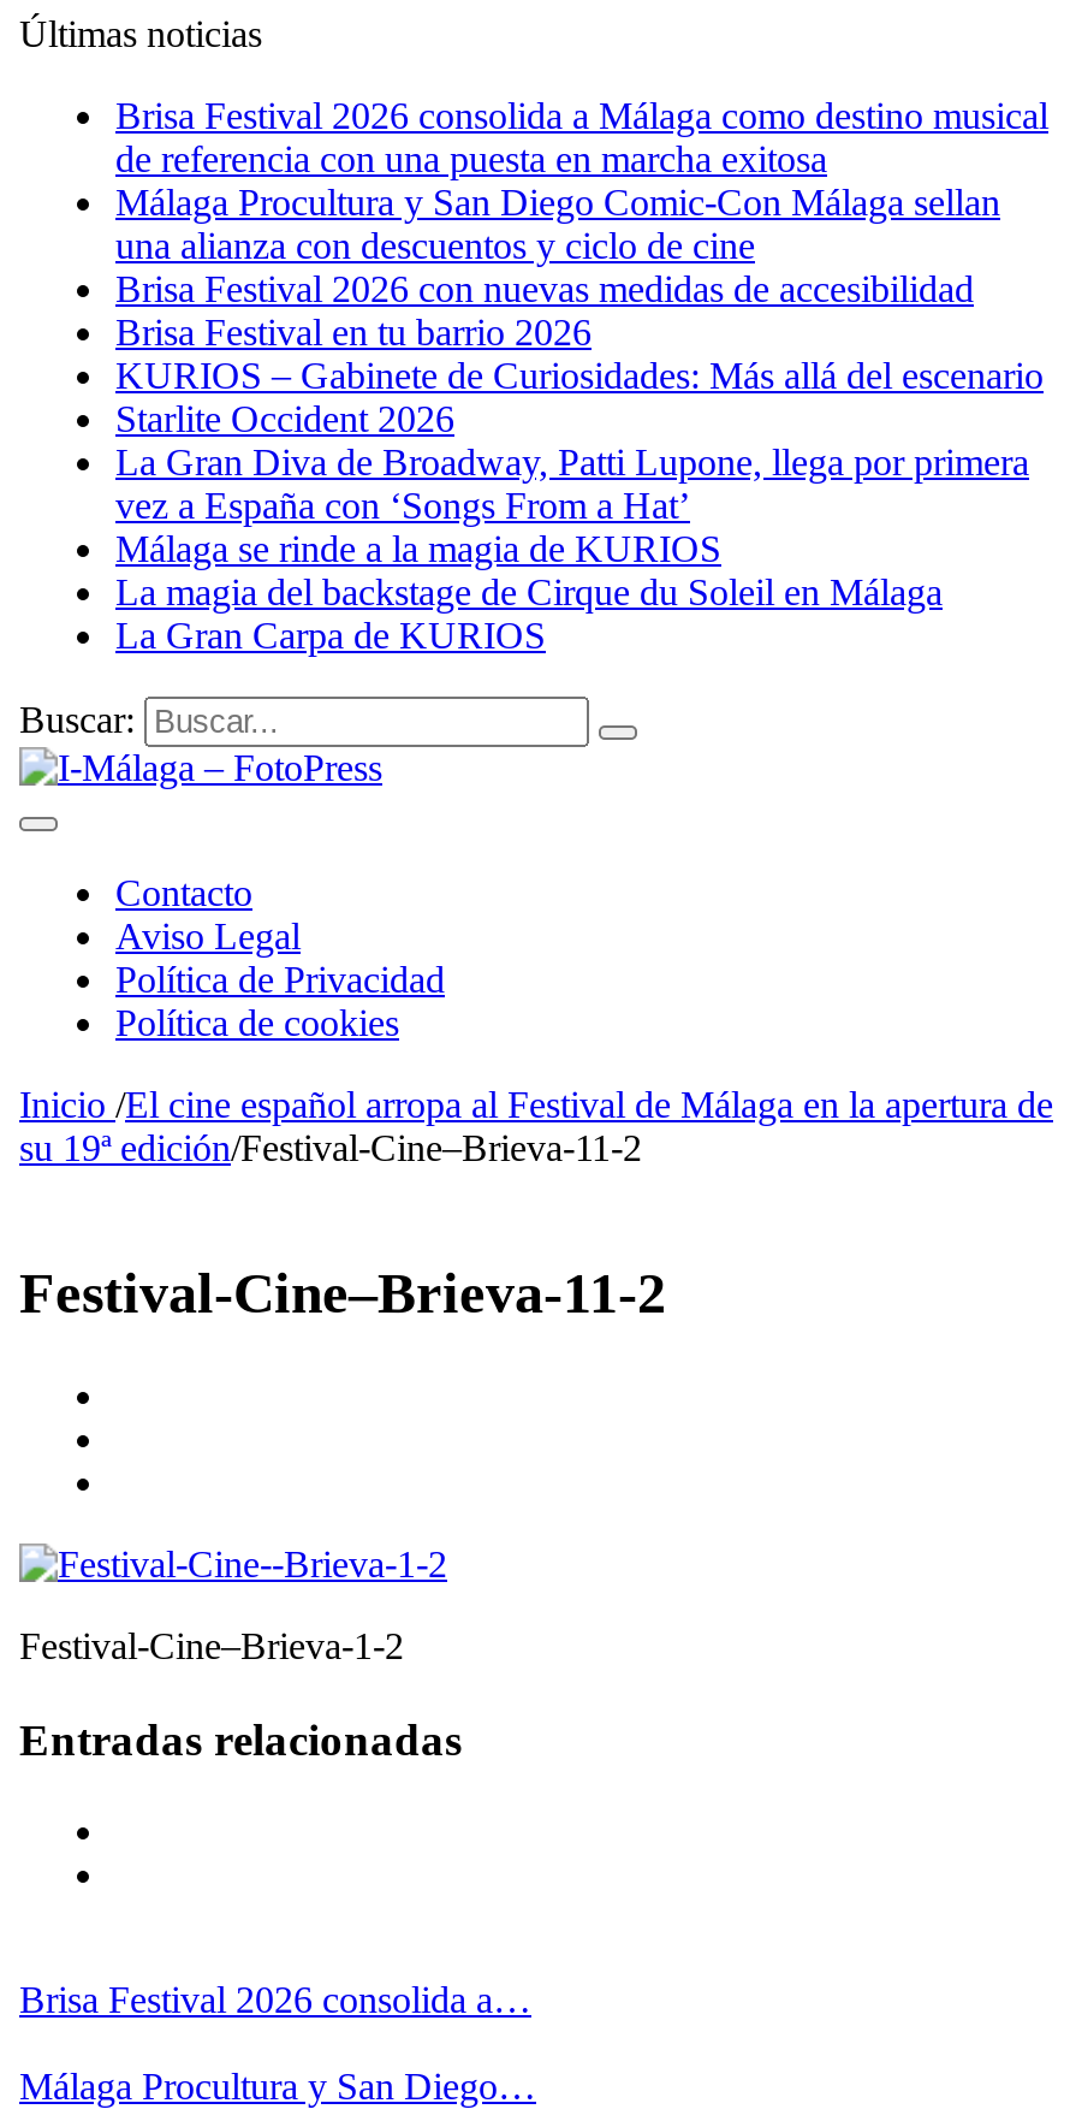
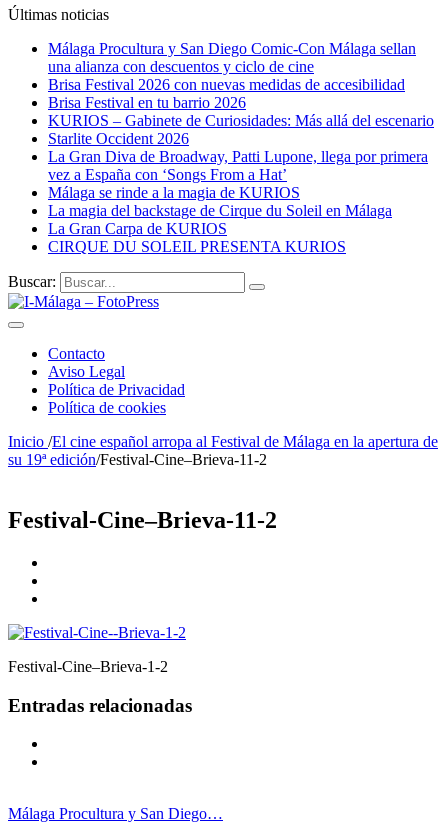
- Brisa Festival 2026 consolida a Málaga como destino musical
- de referencia con una puesta en marcha exitosa

+ CIRQUE DU SOLEIL PRESENTA KURIOS

- Brisa Festival 2026 consolida a…
